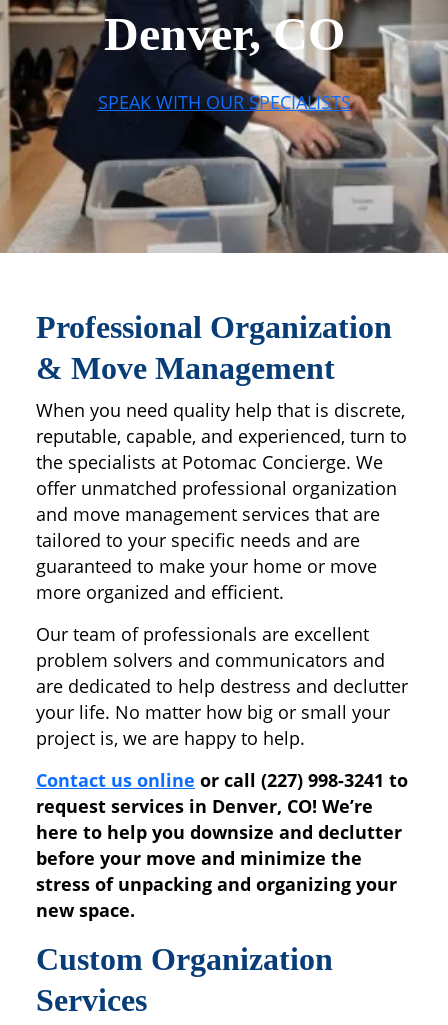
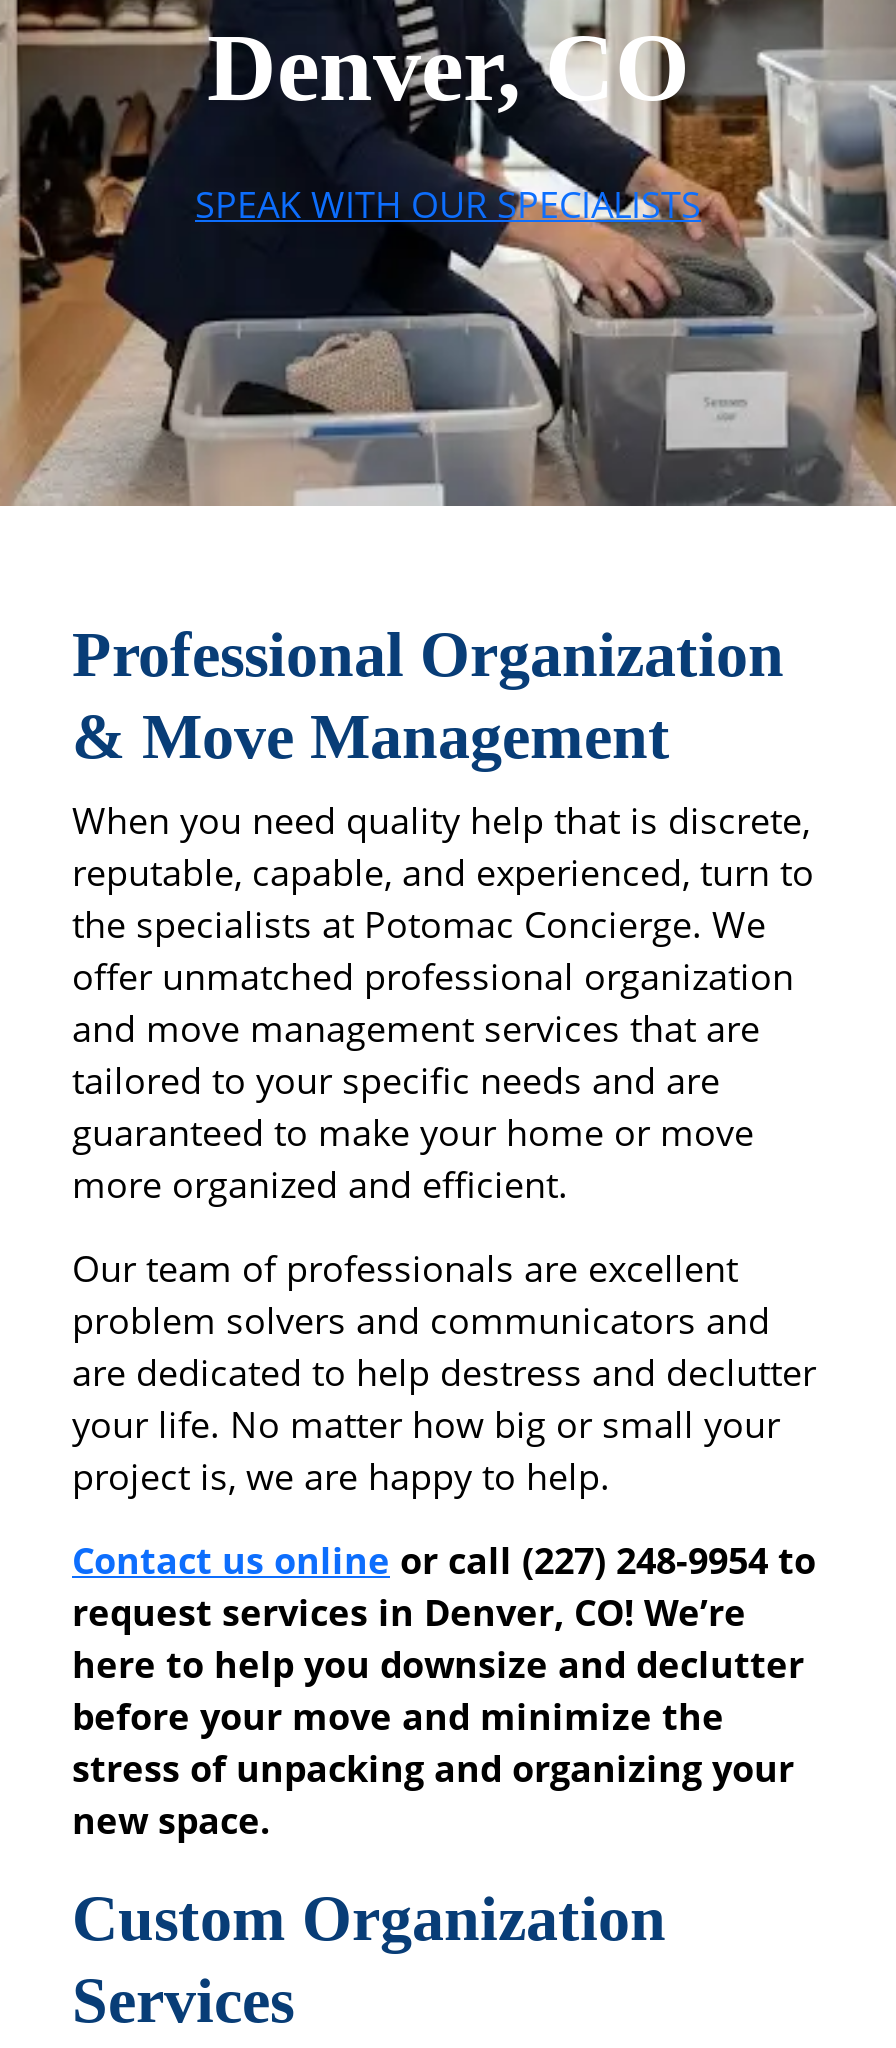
- Contact us online or call (227) 998-3241 to
+ Contact us online or call (227) 248-9954 to
